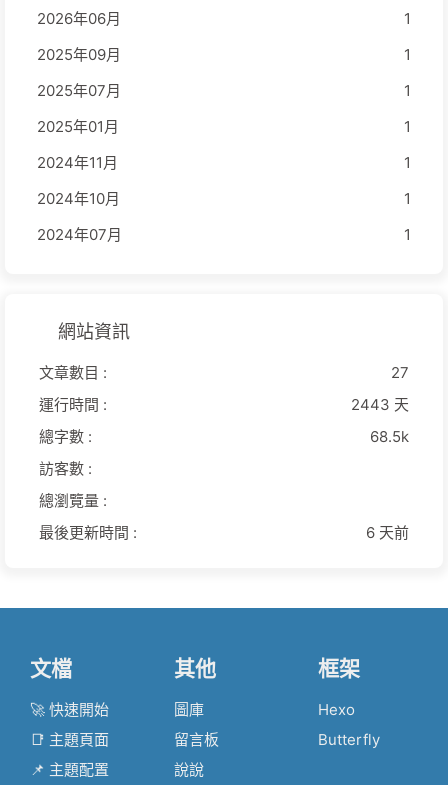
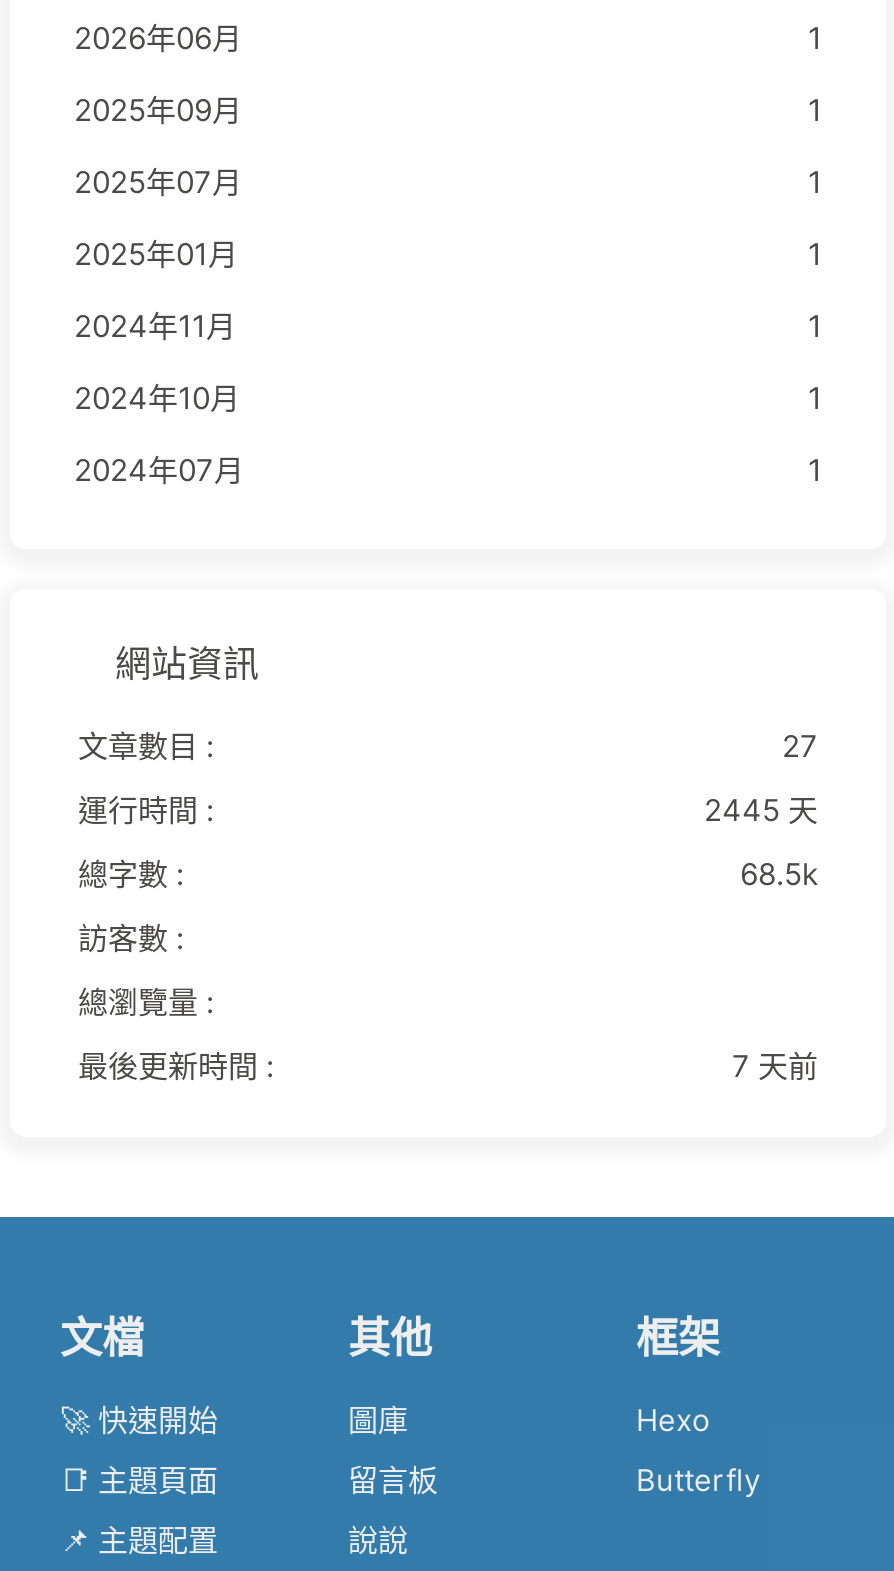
- 2443 天
+ 2445 天

- 6 天前
+ 7 天前
